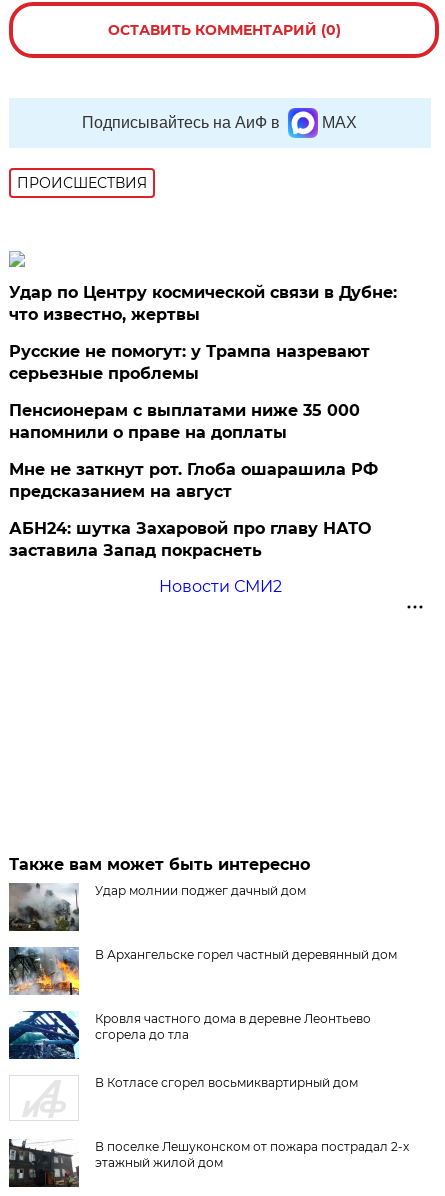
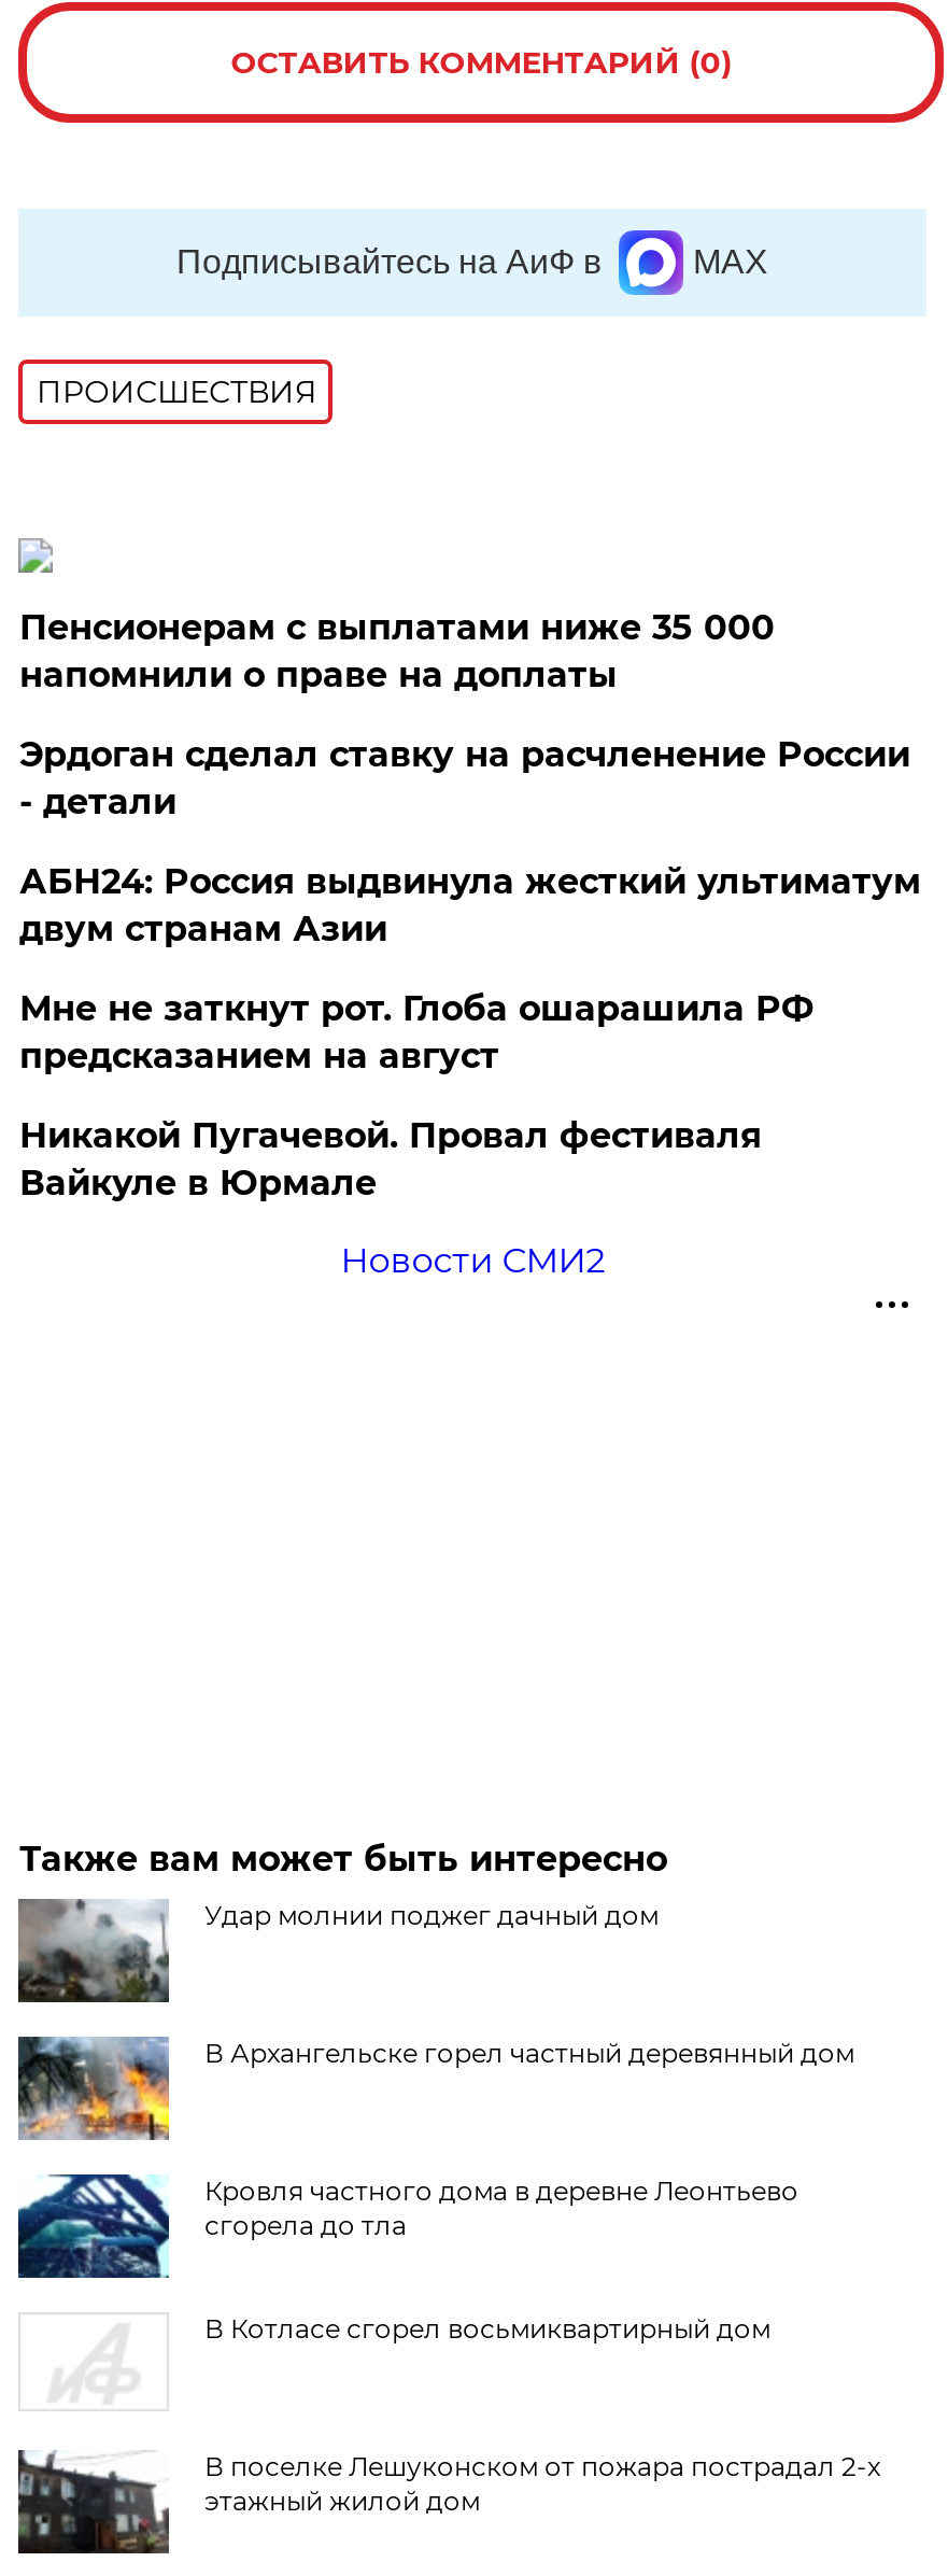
- Удар по Центру космической связи в Дубне:
- что известно, жертвы
- Русские не помогут: у Трампа назревают
- серьезные проблемы

moved up: Пенсионерам с выплатами ниже 35 000 | напомнили о праве на доплаты

+ Эрдоган сделал ставку на расчленение России
+ - детали
+ АБН24: Россия выдвинула жесткий ультиматум
+ двум странам Азии

- АБН24: шутка Захаровой про главу НАТО
- заставила Запад покраснеть
+ Никакой Пугачевой. Провал фестиваля
+ Вайкуле в Юрмале
